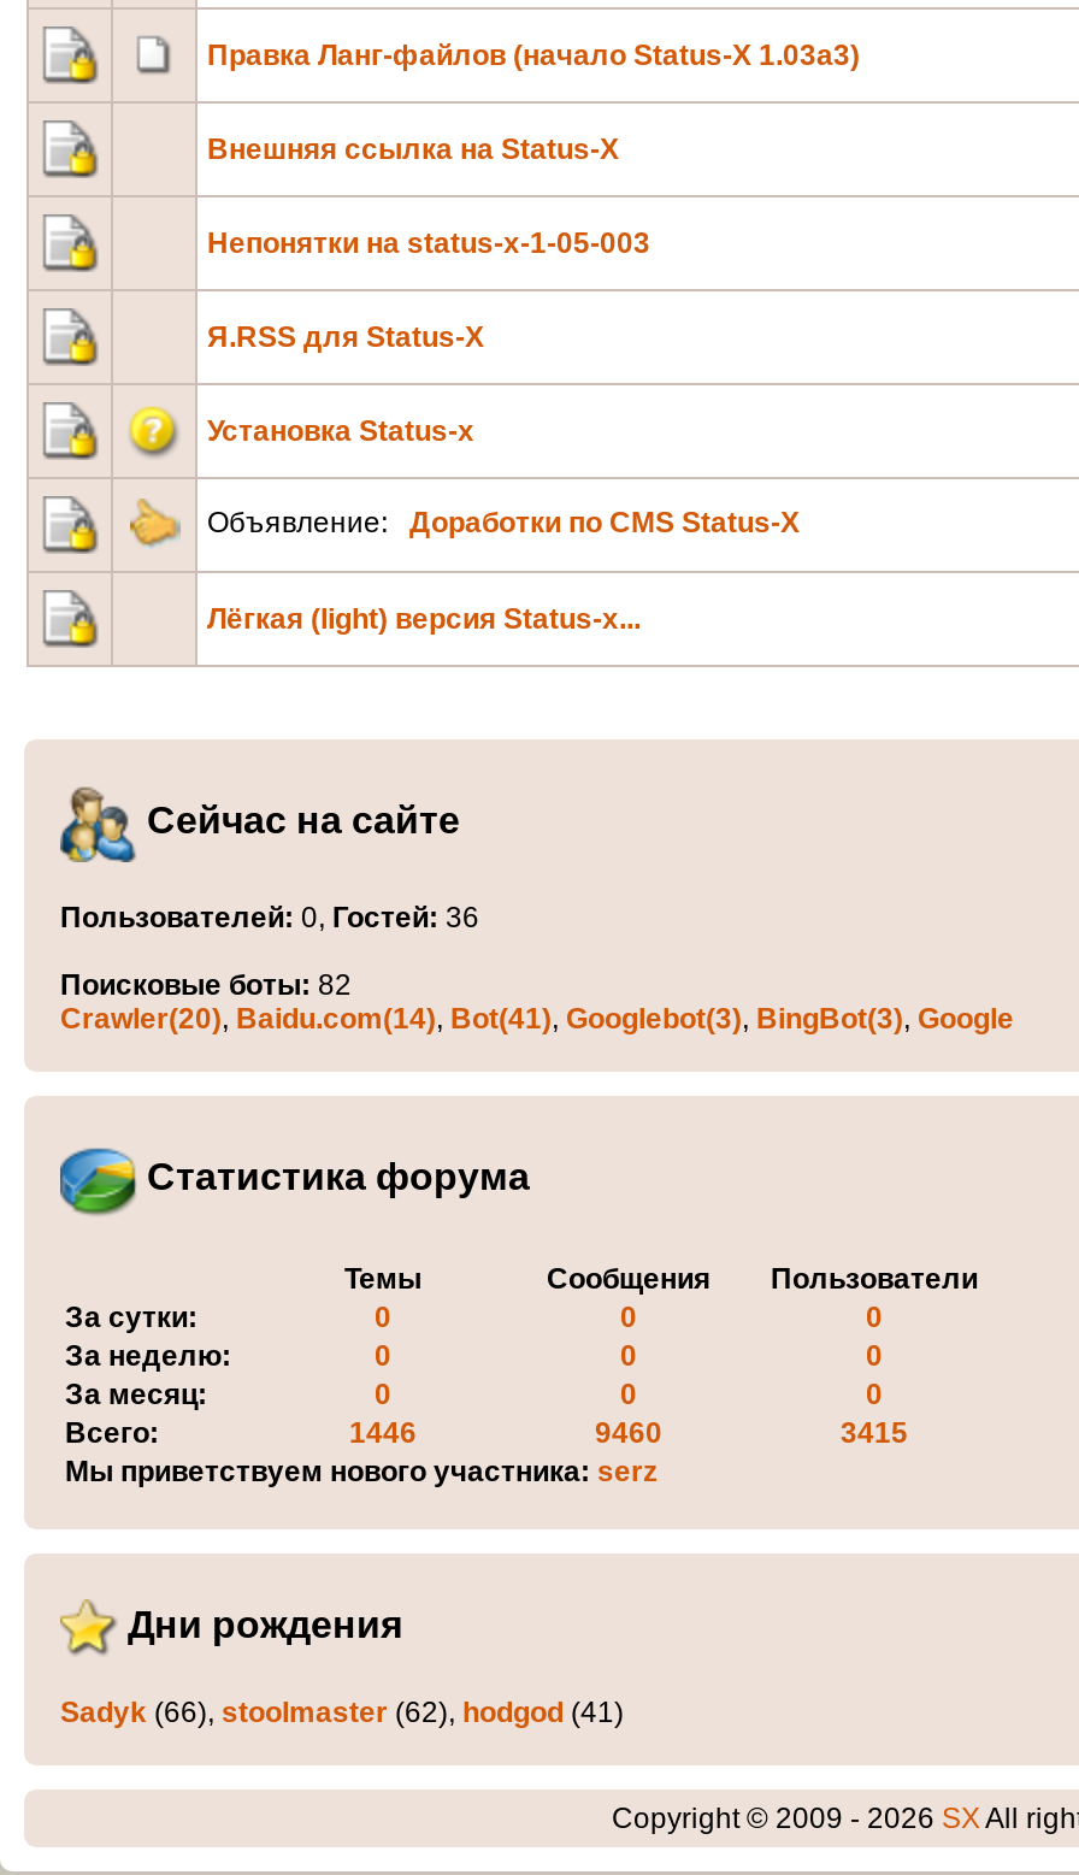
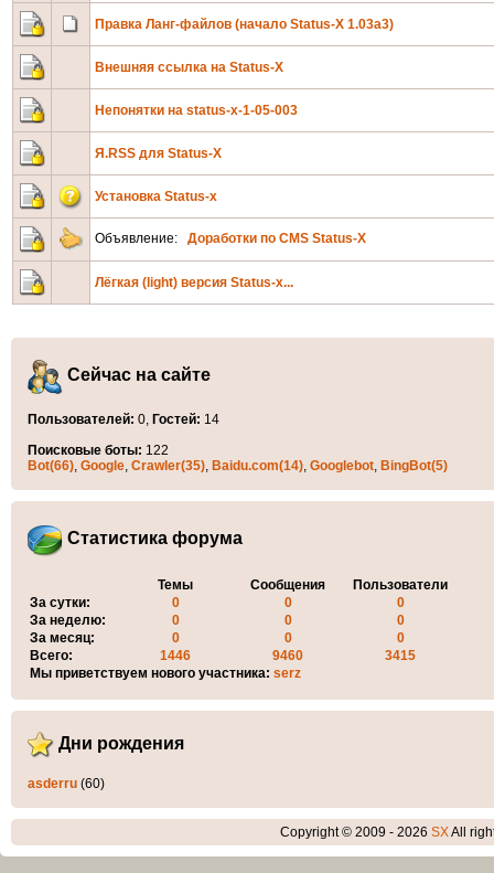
- Пользователей: 0, Гостей: 36
+ Пользователей: 0, Гостей: 14

- Поисковые боты: 82
- Crawler(20), Baidu.com(14), Bot(41), Googlebot(3), BingBot(3), Google
+ Поисковые боты: 122
+ Bot(66), Google, Crawler(35), Baidu.com(14), Googlebot, BingBot(5)

- Sadyk (66), stoolmaster (62), hodgod (41)
+ asderru (60)
